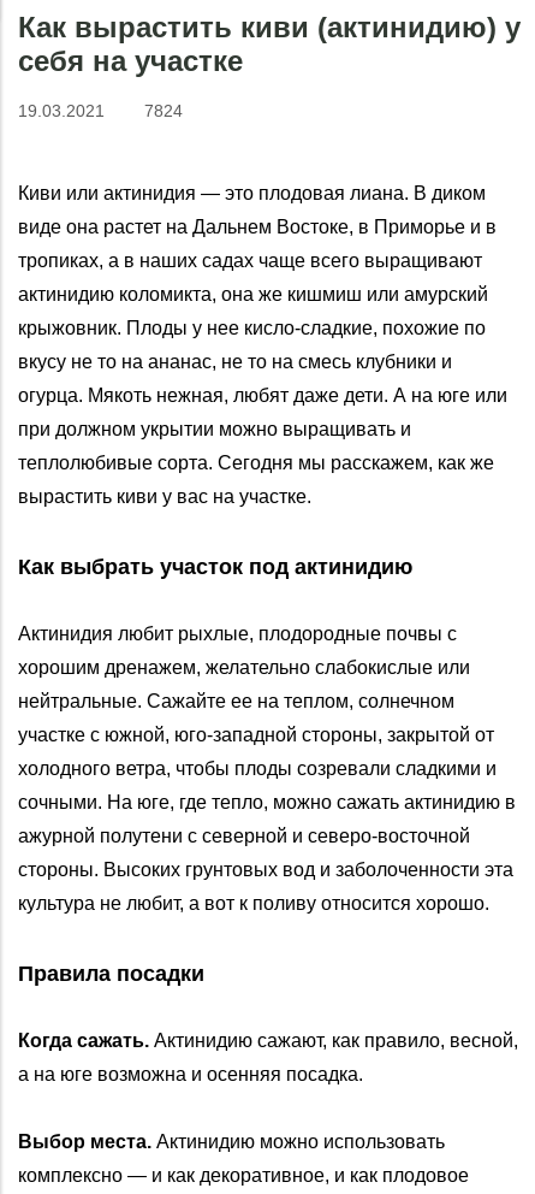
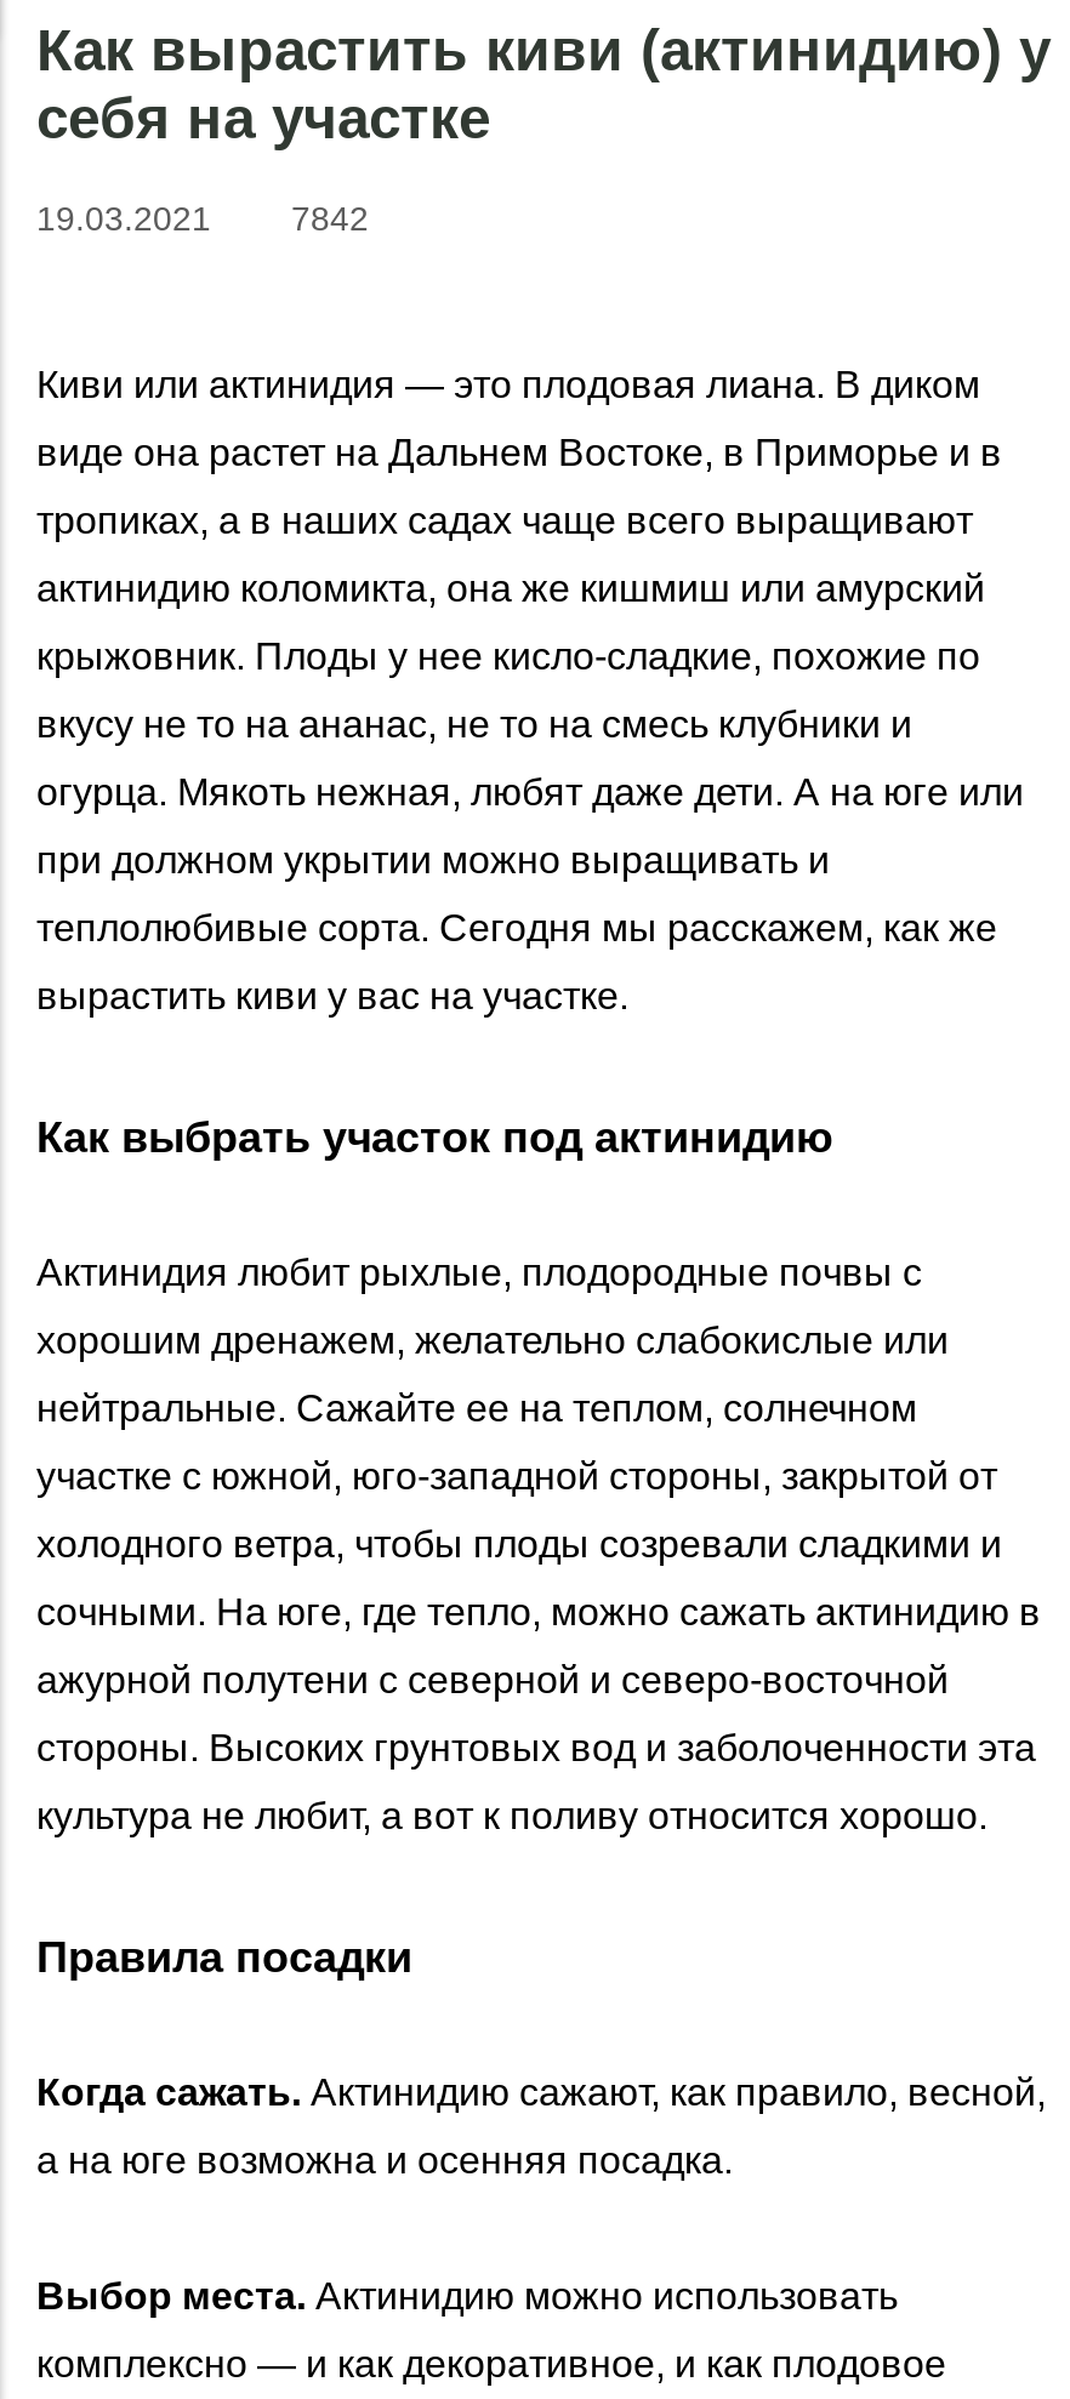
- 7824
+ 7842
